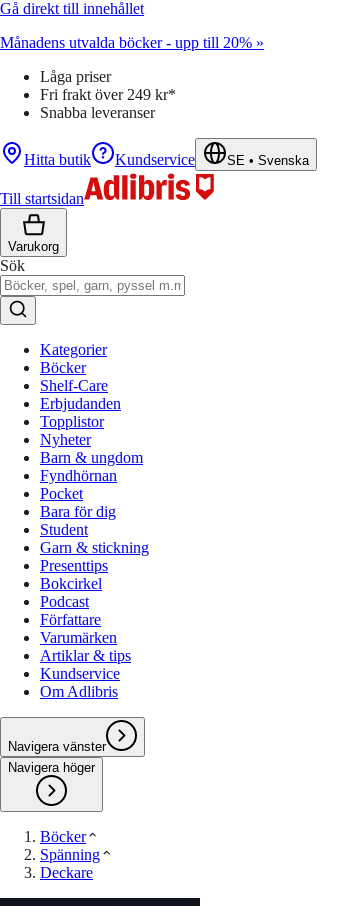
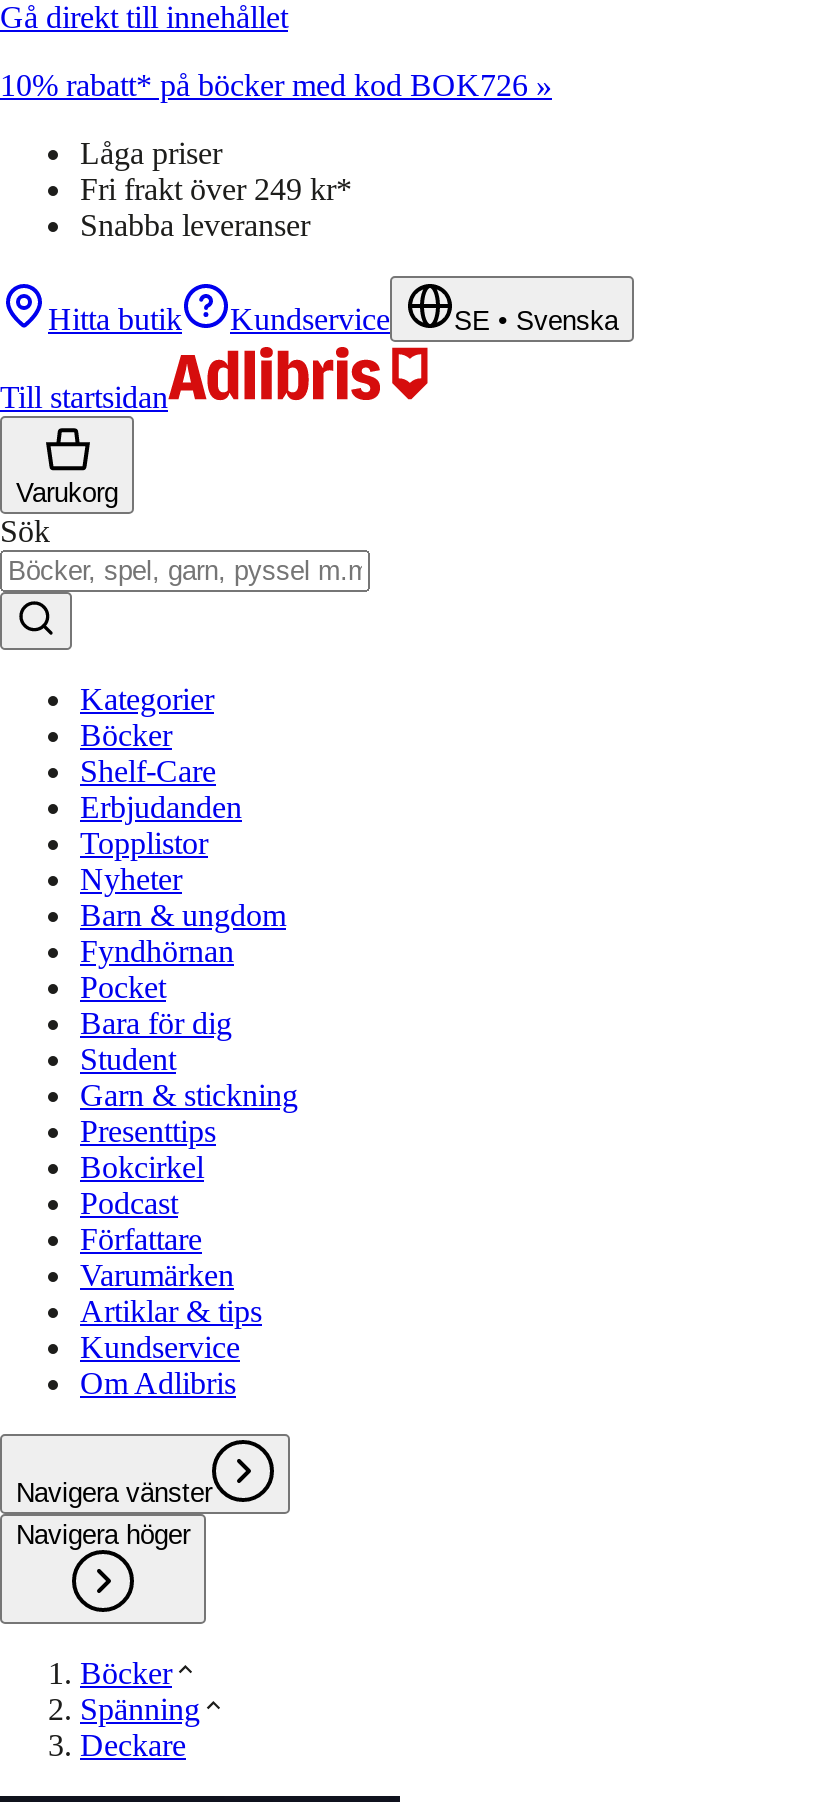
- Månadens utvalda böcker - upp till 20% »
+ 10% rabatt* på böcker med kod BOK726 »
